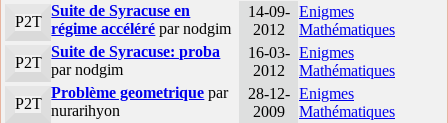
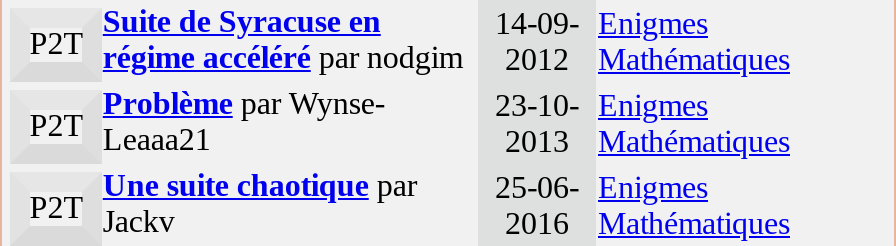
- Suite de Syracuse: proba
- par nodgim
+ Problème par Wynse-
+ Leaaa21

- 16-03-
- 2012
+ 23-10-
+ 2013

- Problème geometrique par
- nurarihyon
+ Une suite chaotique par
+ Jackv

- 28-12-
- 2009
+ 25-06-
+ 2016
